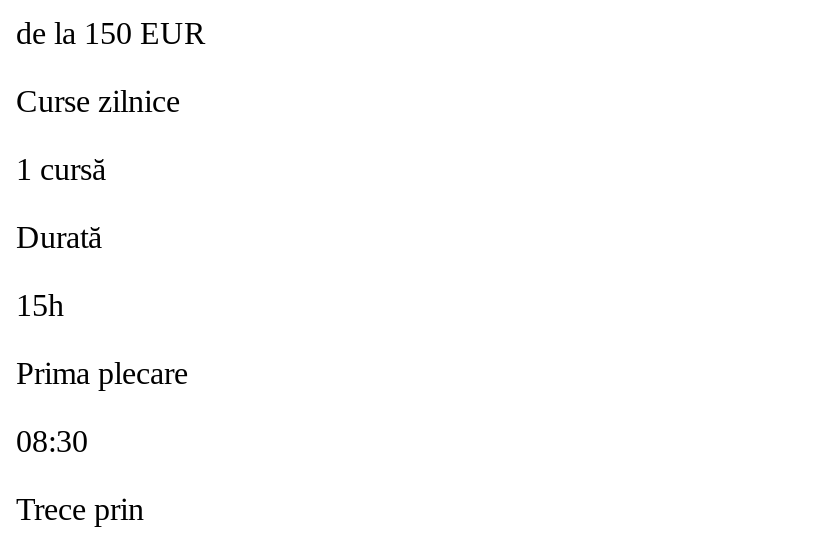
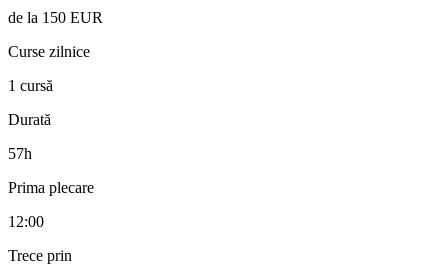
- 15h
+ 57h

- 08:30
+ 12:00
